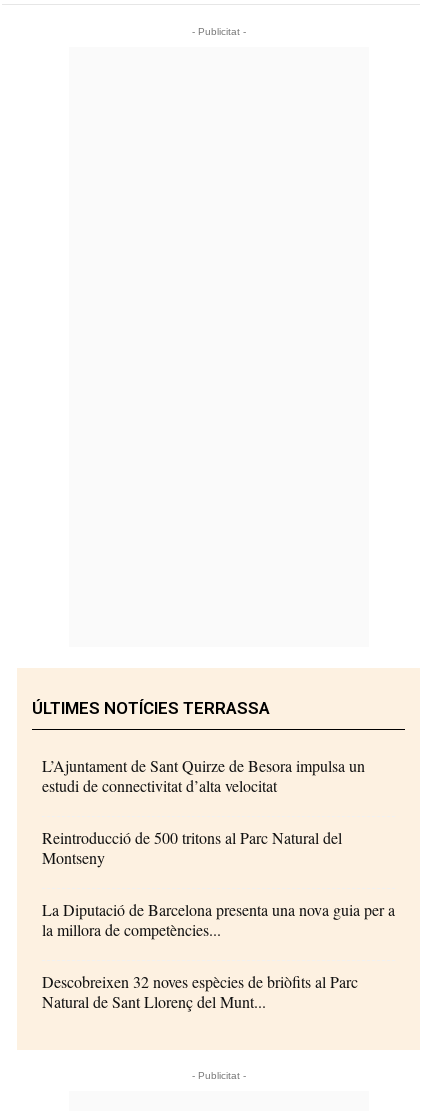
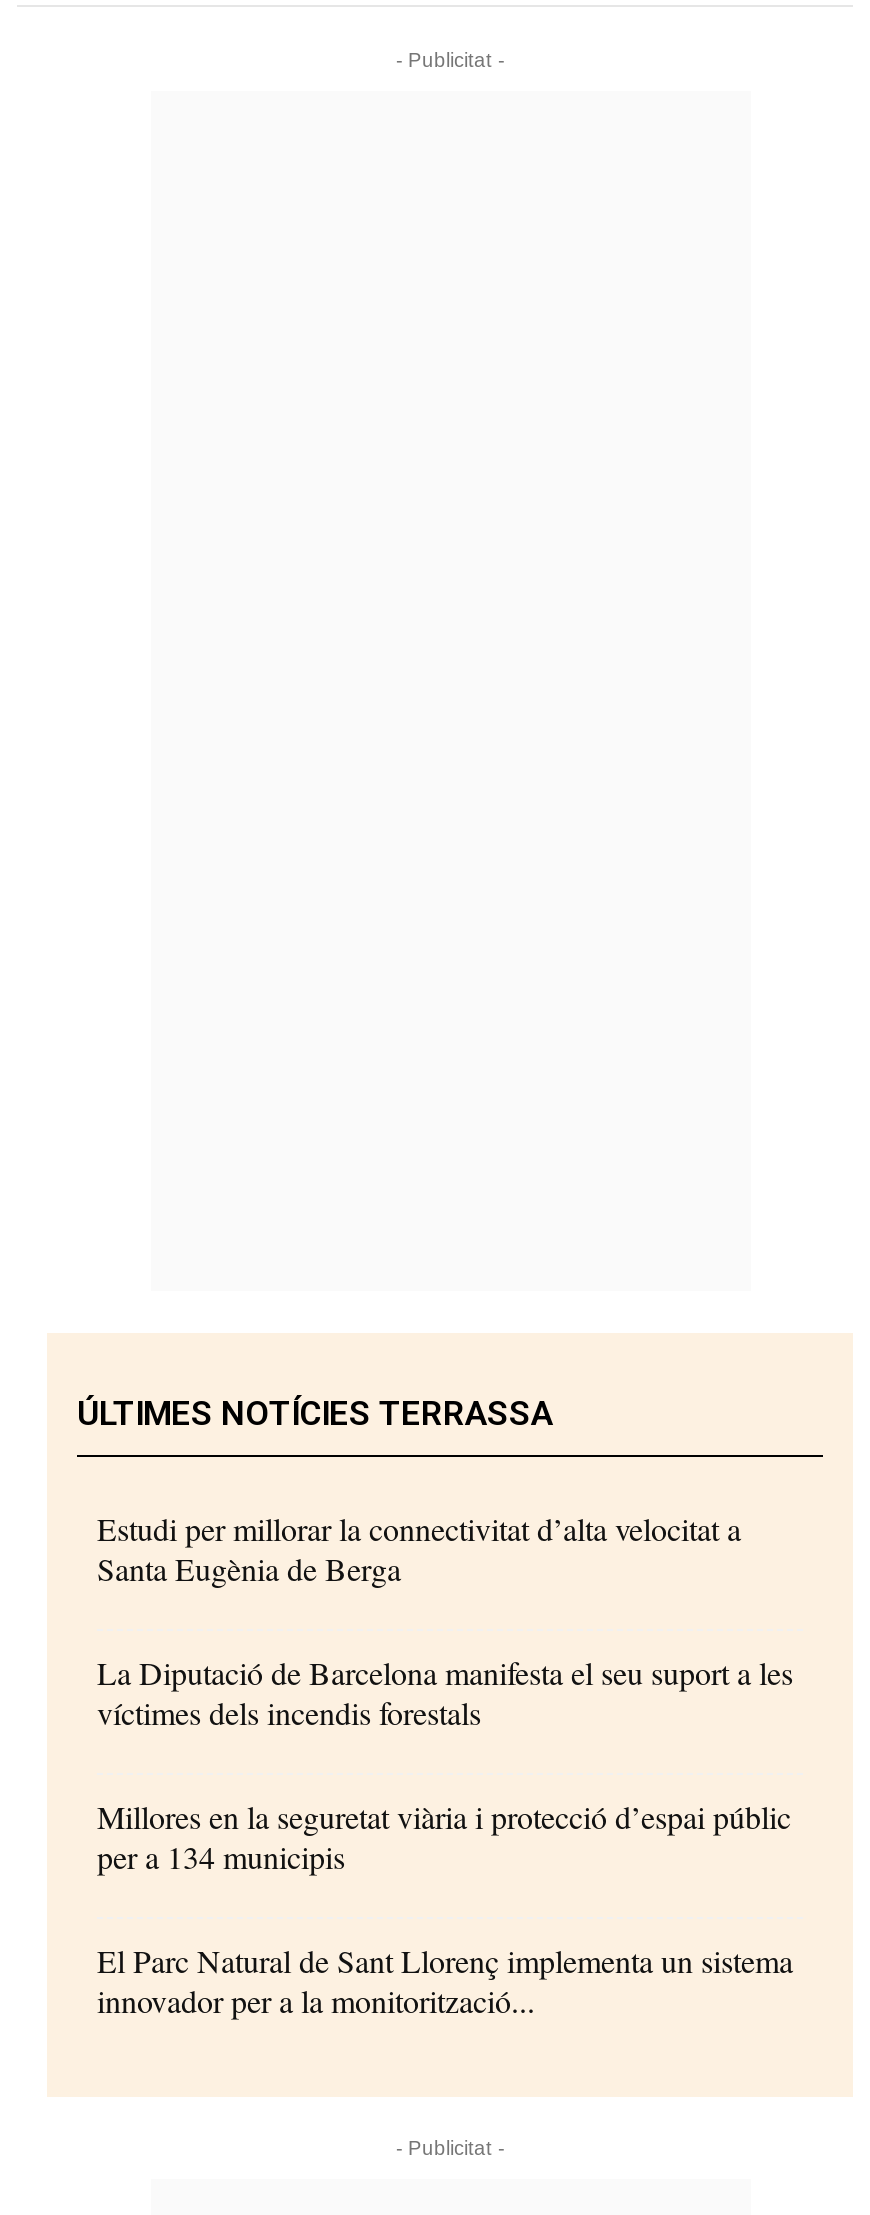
- L’Ajuntament de Sant Quirze de Besora impulsa un
- estudi de connectivitat d’alta velocitat
+ Estudi per millorar la connectivitat d’alta velocitat a
+ Santa Eugènia de Berga

- Reintroducció de 500 tritons al Parc Natural del
- Montseny
+ La Diputació de Barcelona manifesta el seu suport a les
+ víctimes dels incendis forestals

- La Diputació de Barcelona presenta una nova guia per a
- la millora de competències...
+ Millores en la seguretat viària i protecció d’espai públic
+ per a 134 municipis

- Descobreixen 32 noves espècies de briòfits al Parc
- Natural de Sant Llorenç del Munt...
+ El Parc Natural de Sant Llorenç implementa un sistema
+ innovador per a la monitorització...
